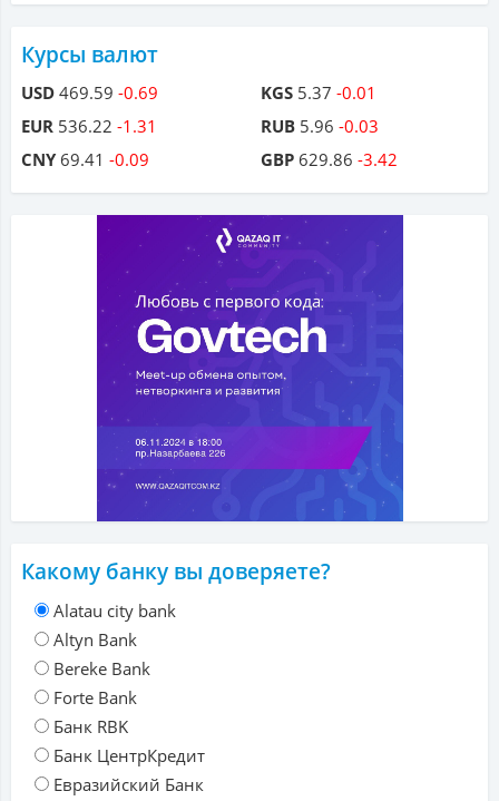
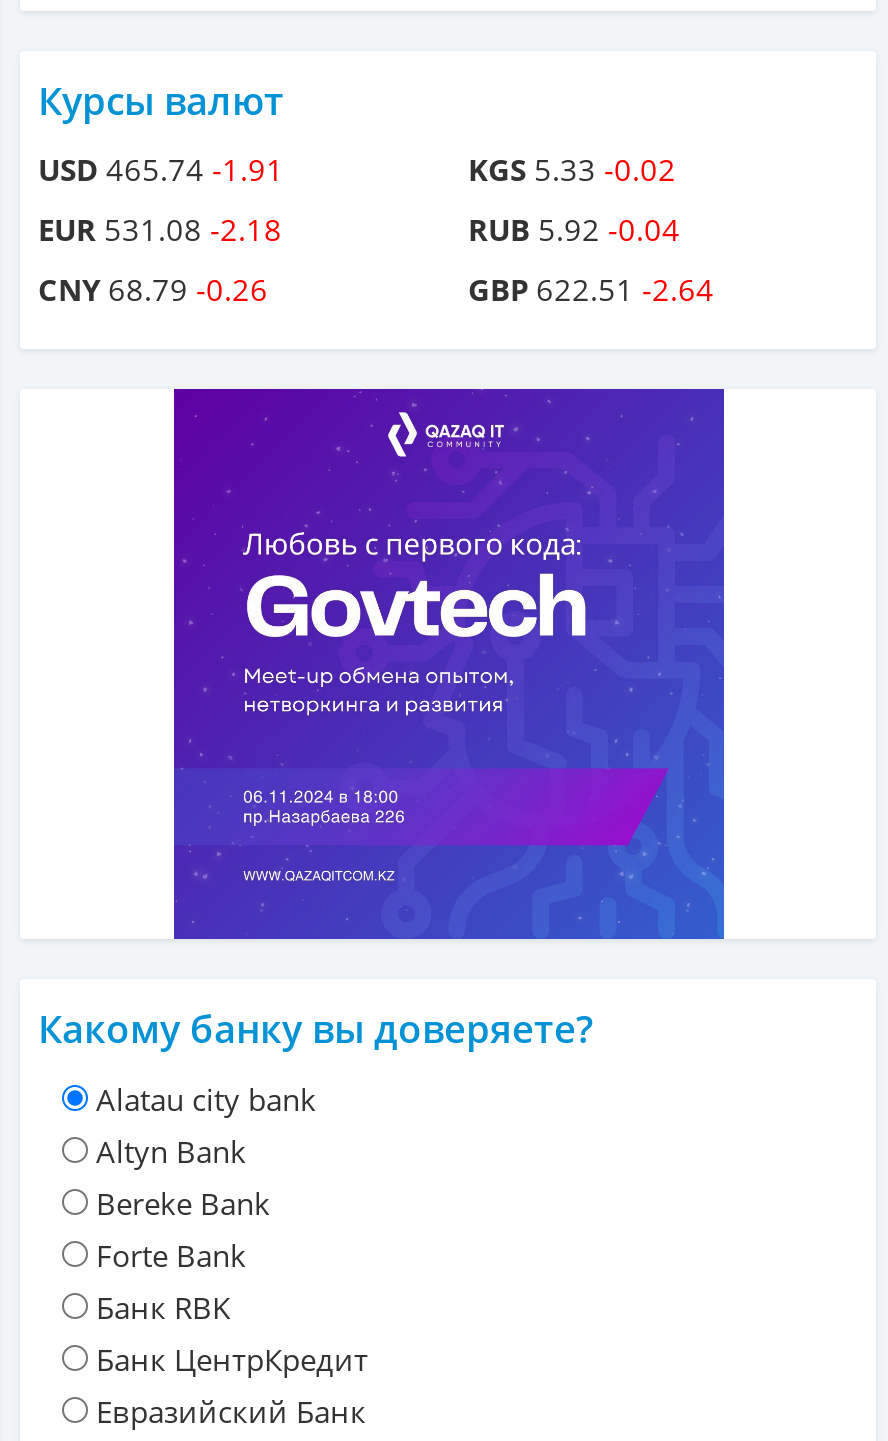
- USD 469.59 -0.69
+ USD 465.74 -1.91

- KGS 5.37 -0.01
+ KGS 5.33 -0.02

- EUR 536.22 -1.31
+ EUR 531.08 -2.18

- RUB 5.96 -0.03
+ RUB 5.92 -0.04

- CNY 69.41 -0.09
+ CNY 68.79 -0.26

- GBP 629.86 -3.42
+ GBP 622.51 -2.64
